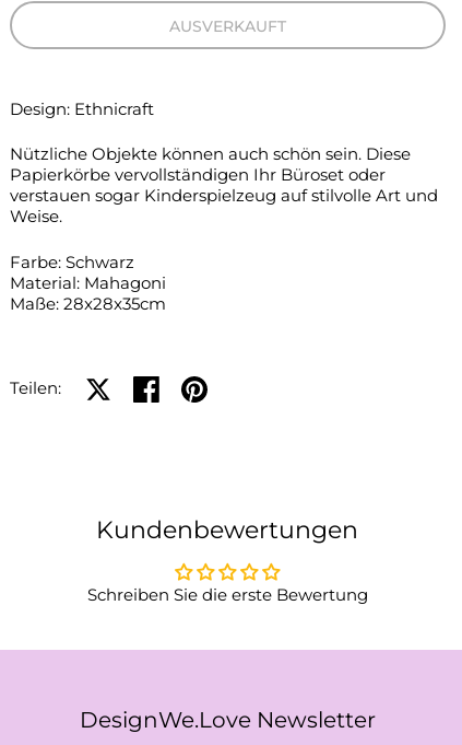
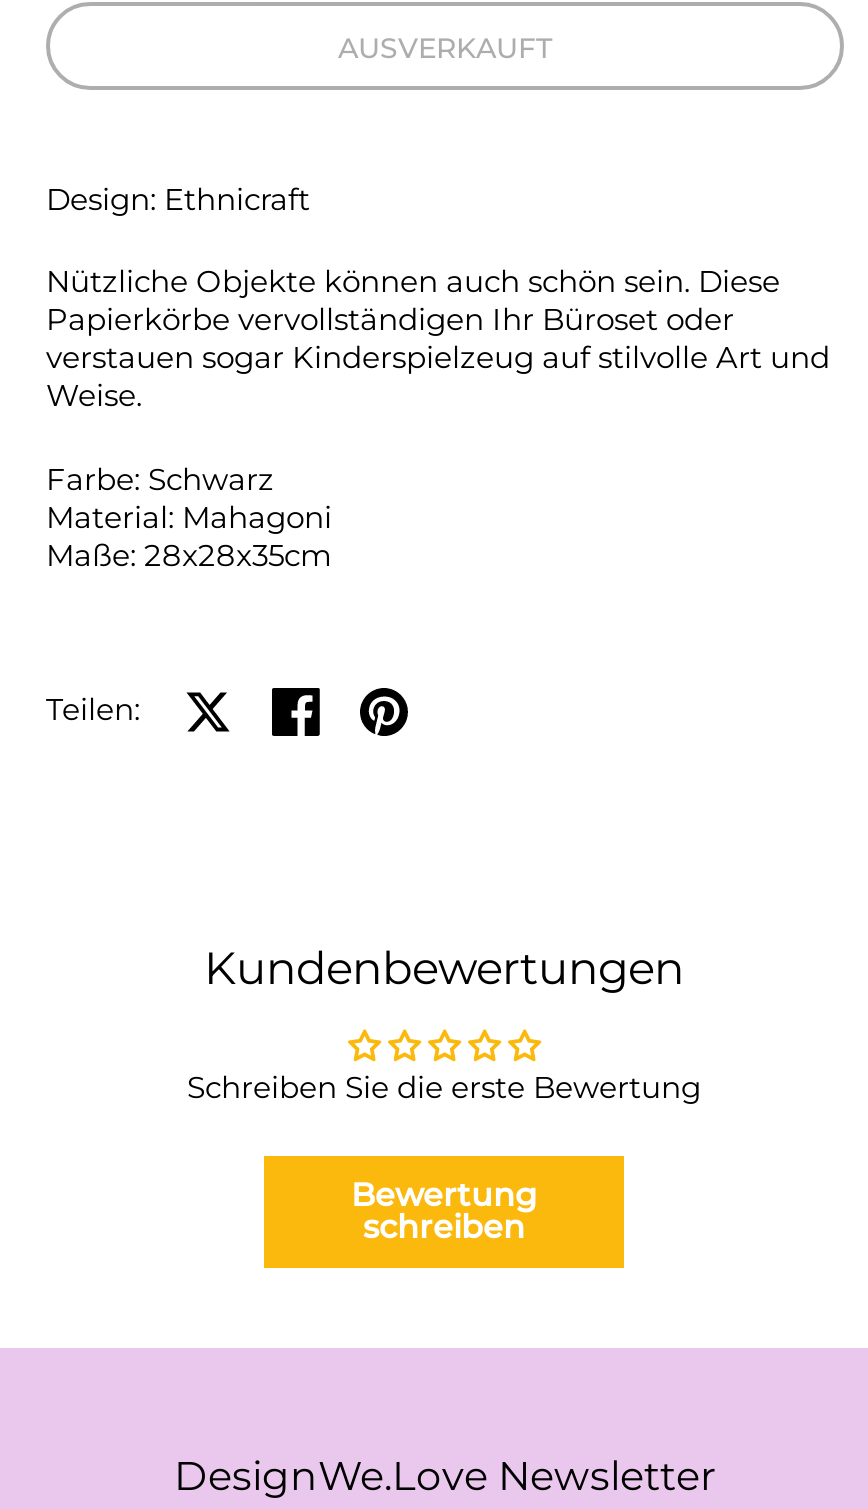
+ Bewertung
+ schreiben
